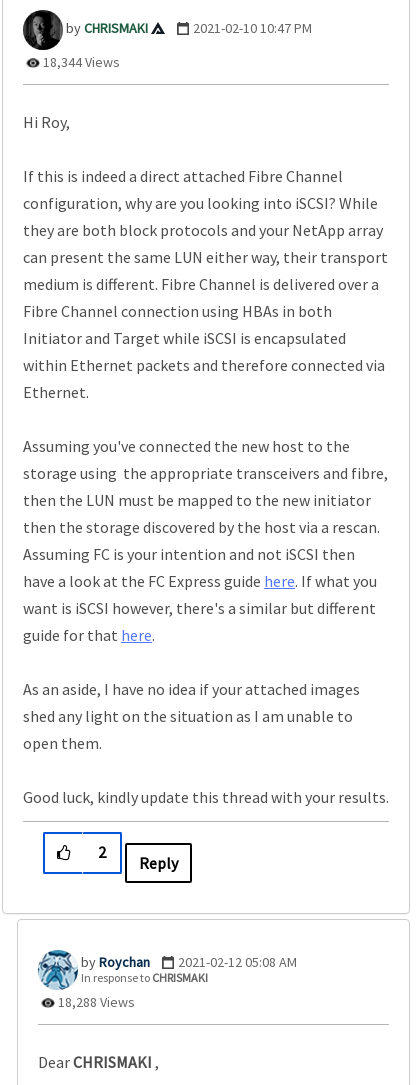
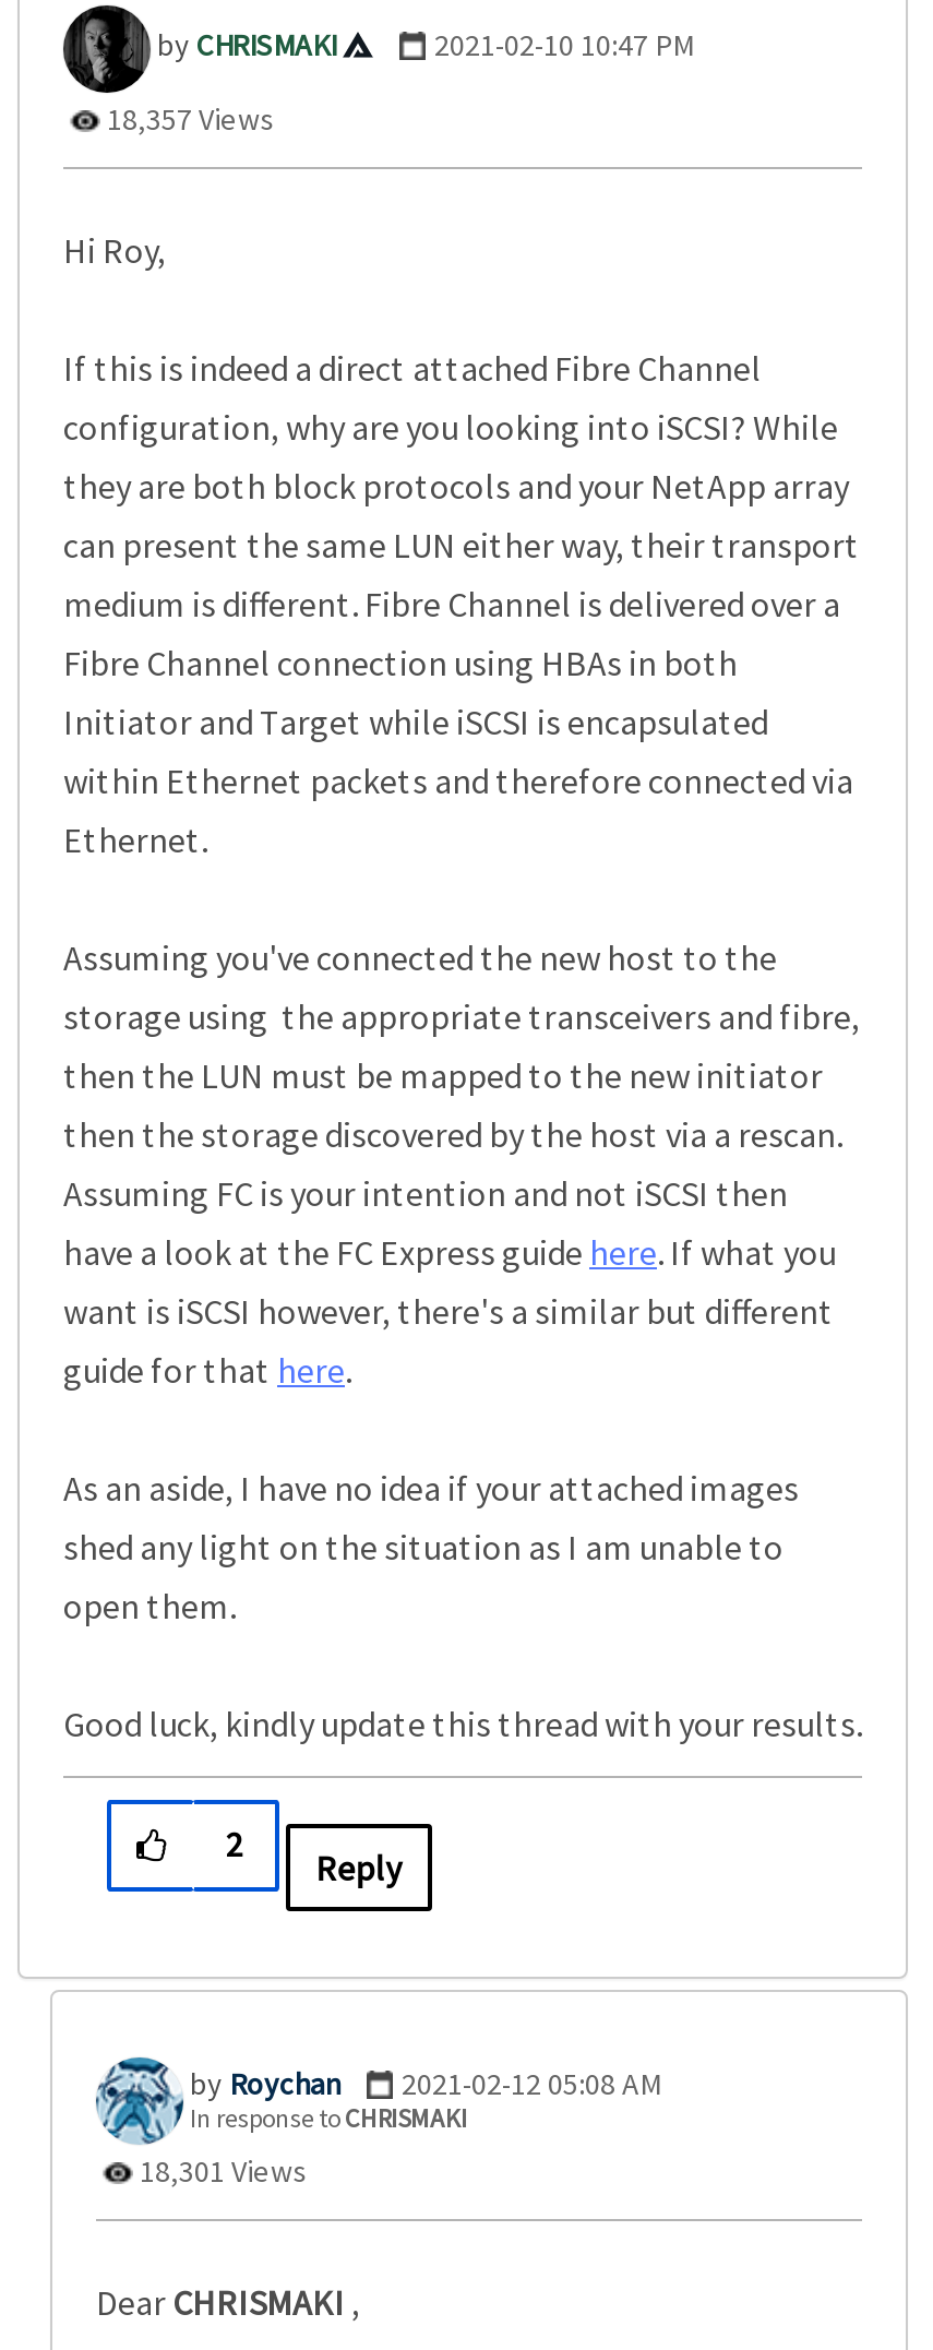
- 18,344 Views
+ 18,357 Views

- 18,288 Views
+ 18,301 Views
